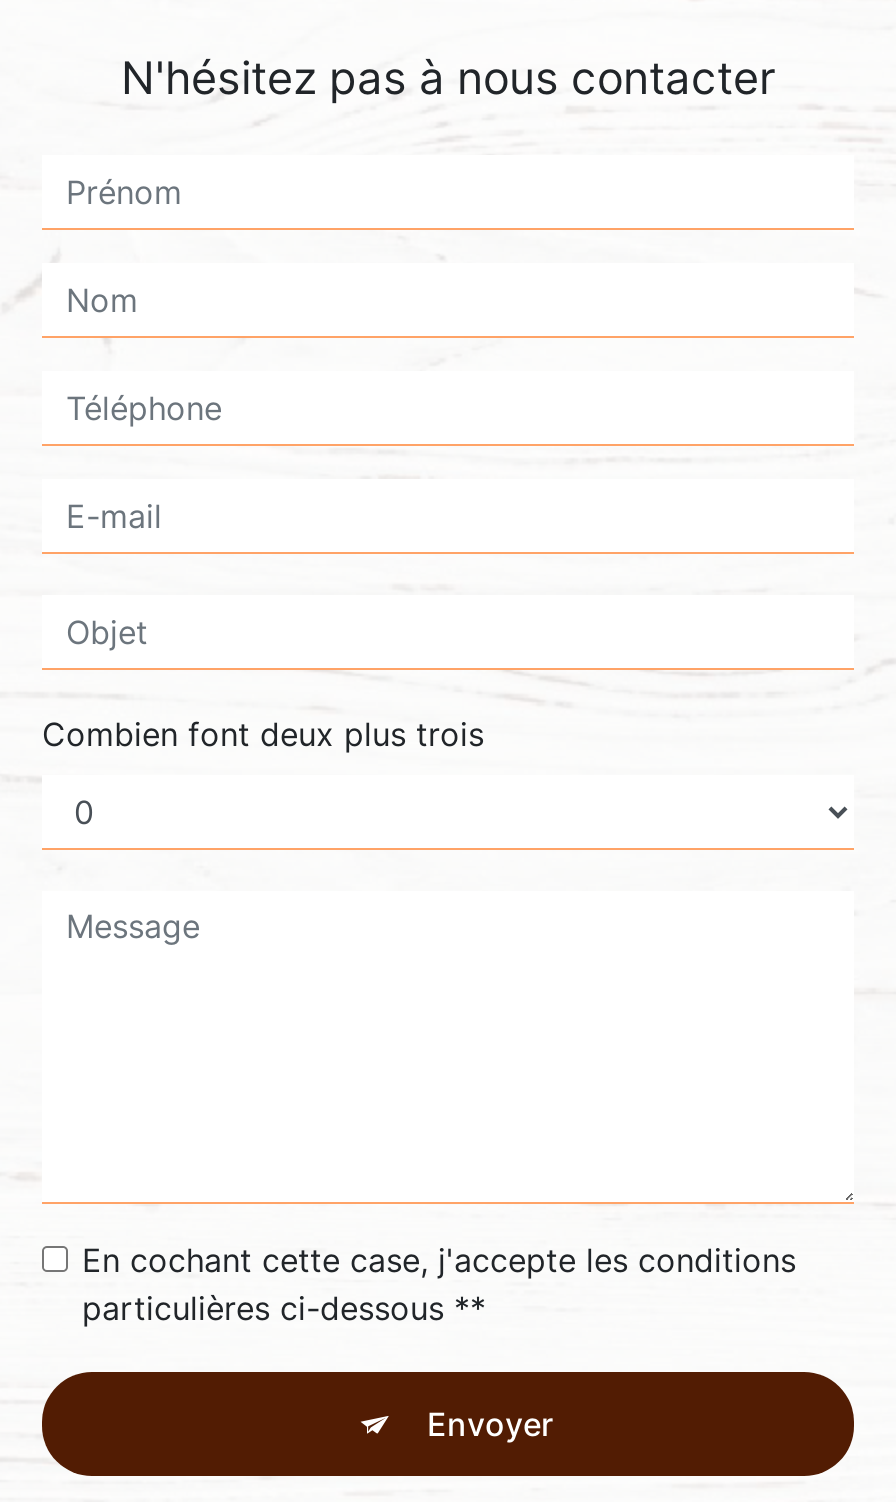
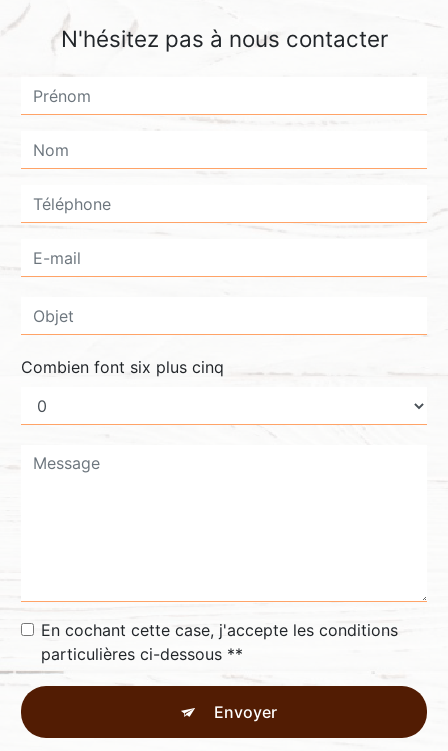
- Combien font deux plus trois
+ Combien font six plus cinq
